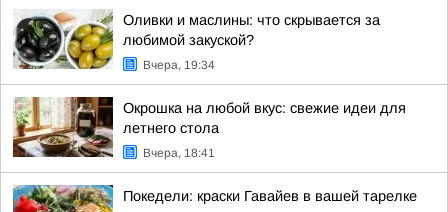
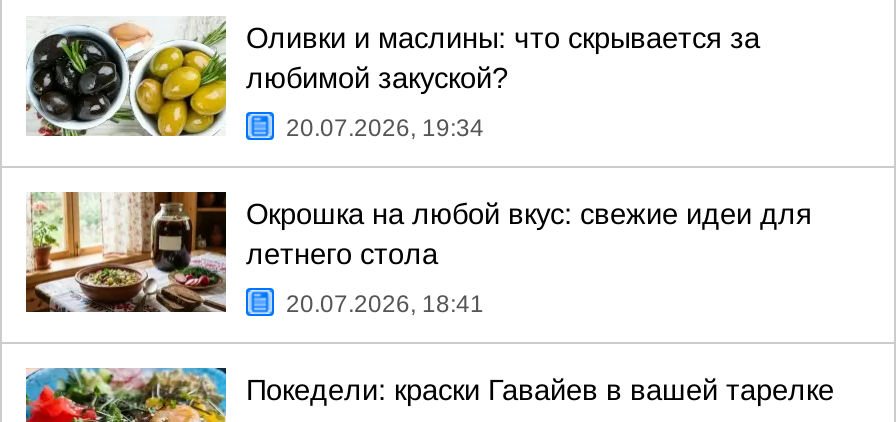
- Вчера, 19:34
+ 20.07.2026, 19:34

- Вчера, 18:41
+ 20.07.2026, 18:41
